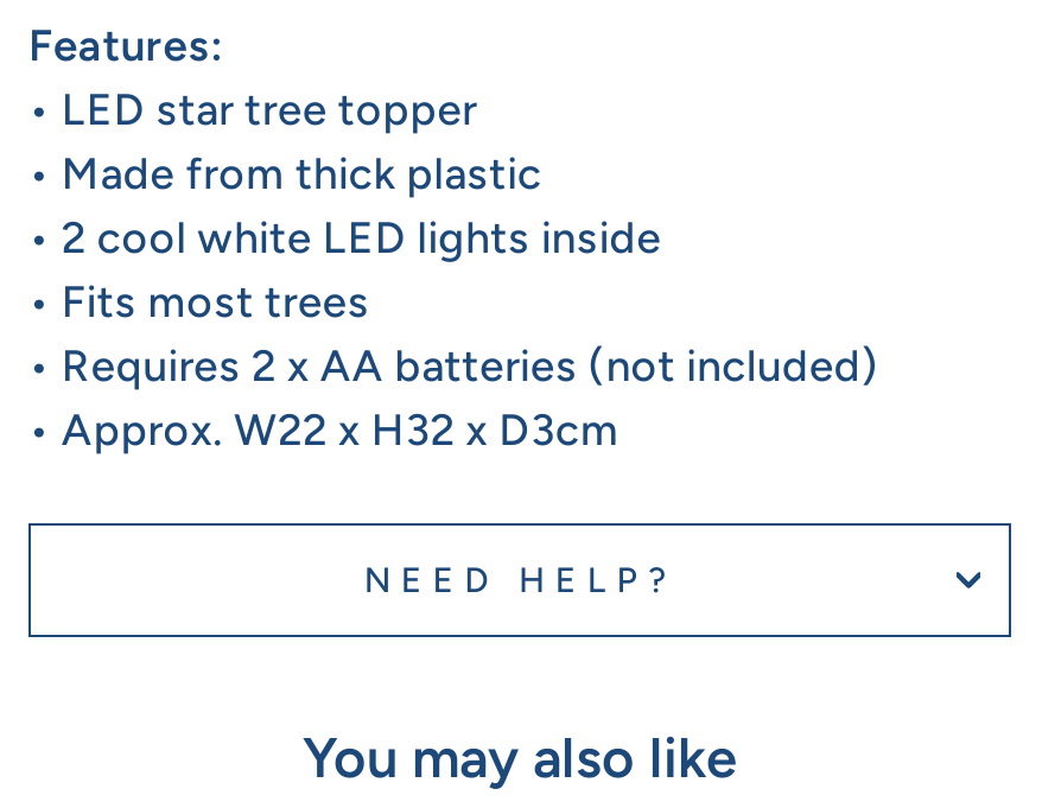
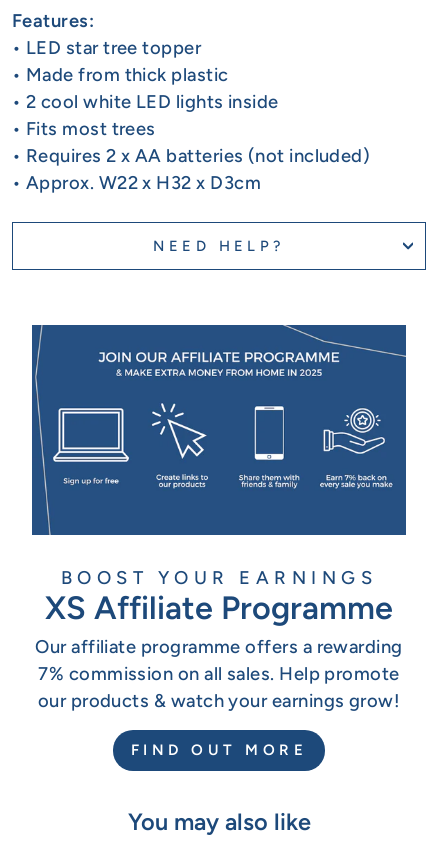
+ [image]
+ BOOST YOUR EARNINGS
+ XS Affiliate Programme
+ Our affiliate programme offers a rewarding
+ 7% commission on all sales. Help promote
+ our products & watch your earnings grow!
+ FIND OUT MORE
